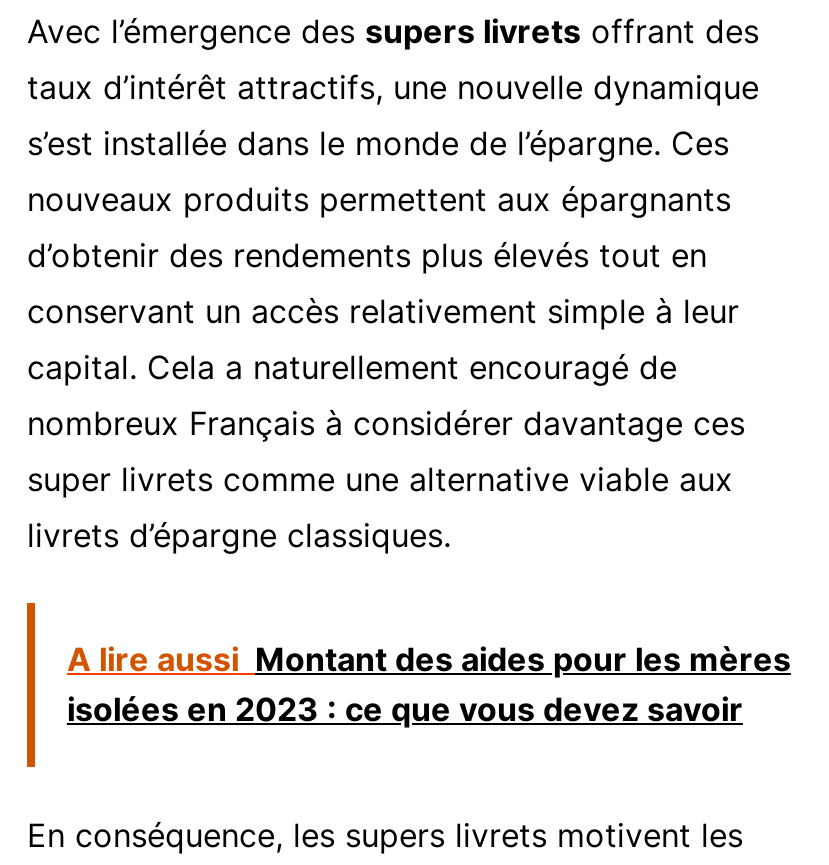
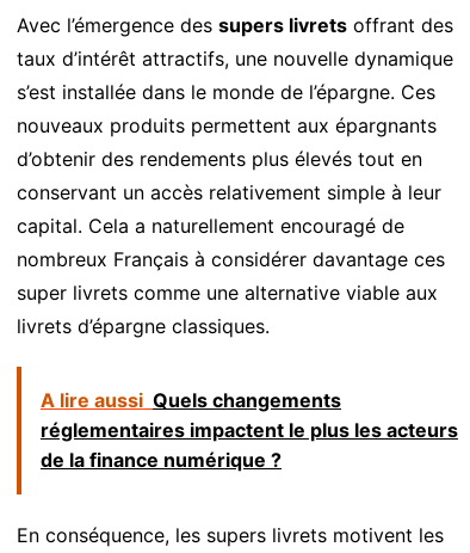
- A lire aussi Montant des aides pour les mères
- isolées en 2023 : ce que vous devez savoir
+ A lire aussi Quels changements
+ réglementaires impactent le plus les acteurs
+ de la finance numérique ?
